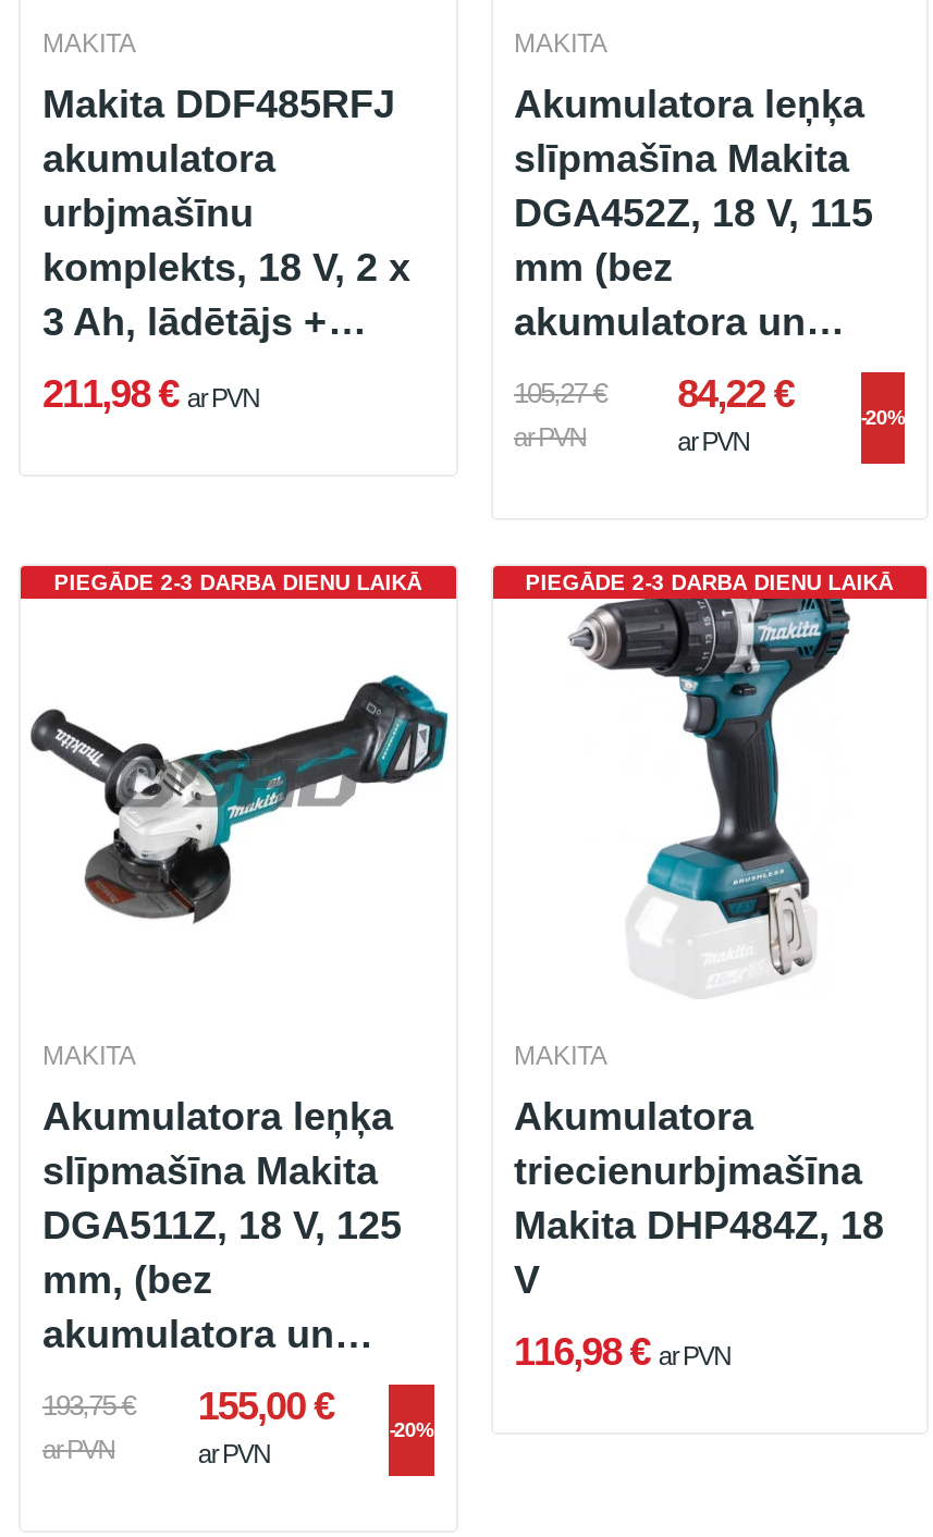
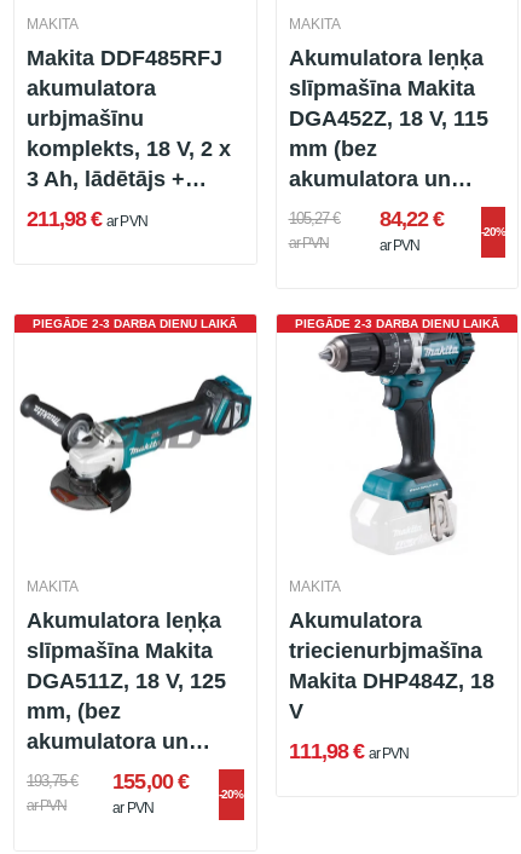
- 116,98 € ar PVN
+ 111,98 € ar PVN
